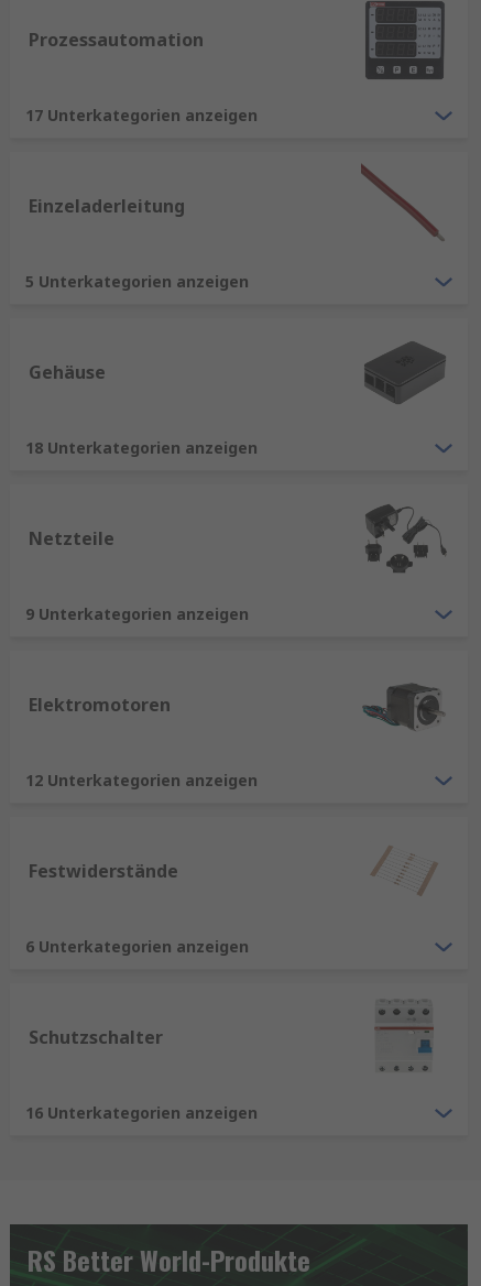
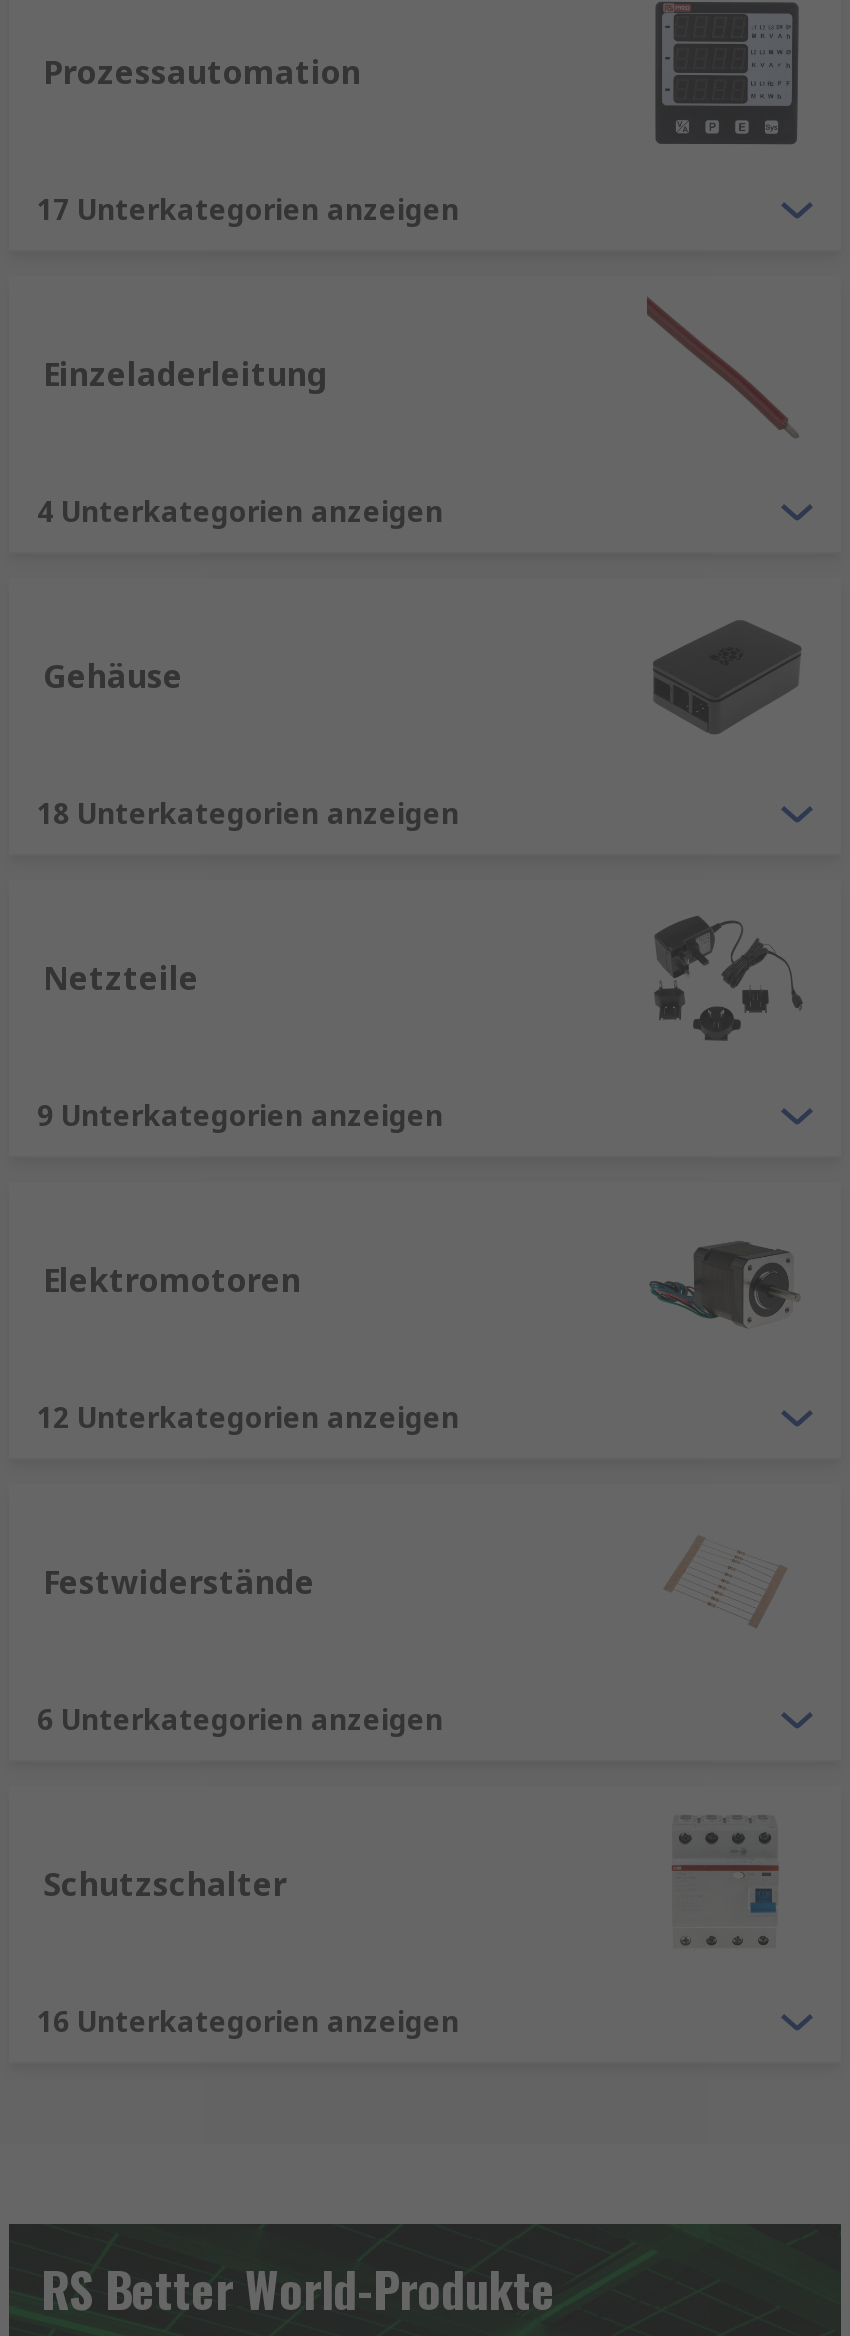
- 5 Unterkategorien anzeigen
+ 4 Unterkategorien anzeigen
